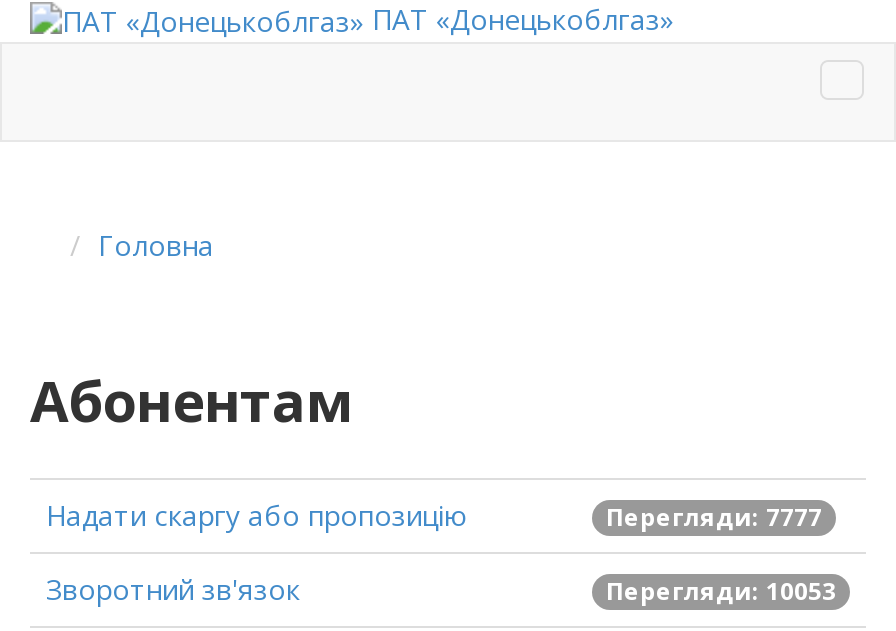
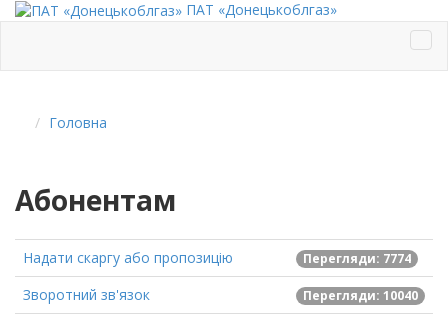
- Перегляди: 7777
+ Перегляди: 7774

- Перегляди: 10053
+ Перегляди: 10040
